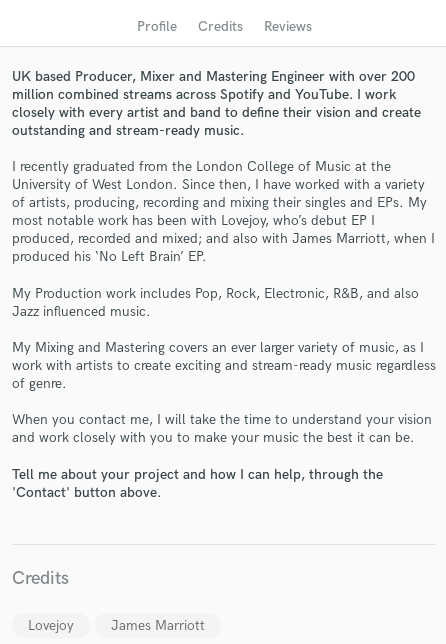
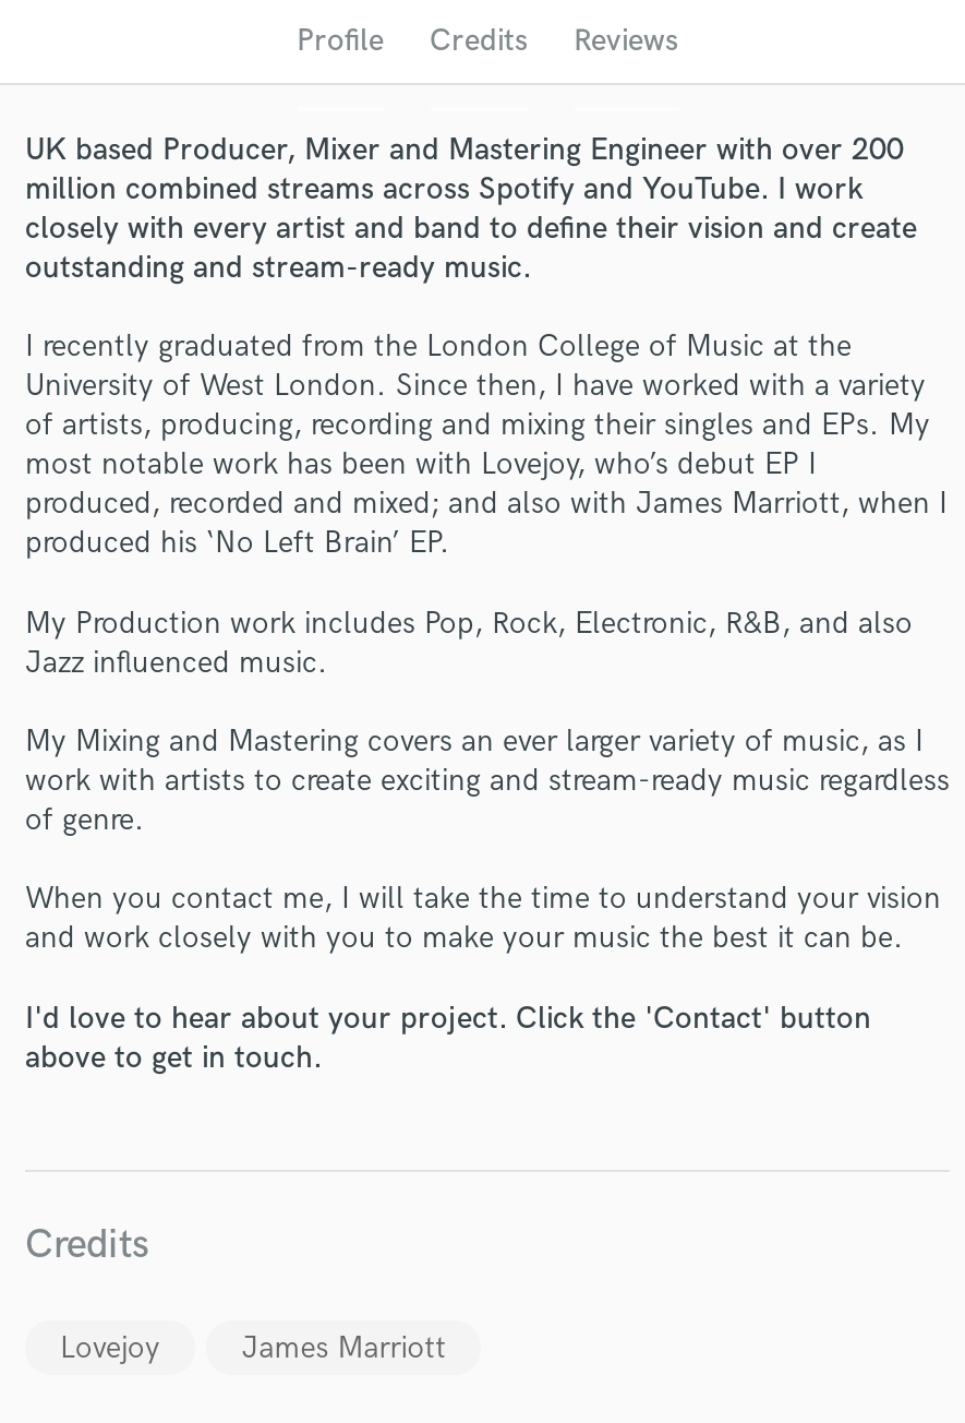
- Tell me about your project and how I can help, through the
- 'Contact' button above.
+ I'd love to hear about your project. Click the 'Contact' button
+ above to get in touch.
